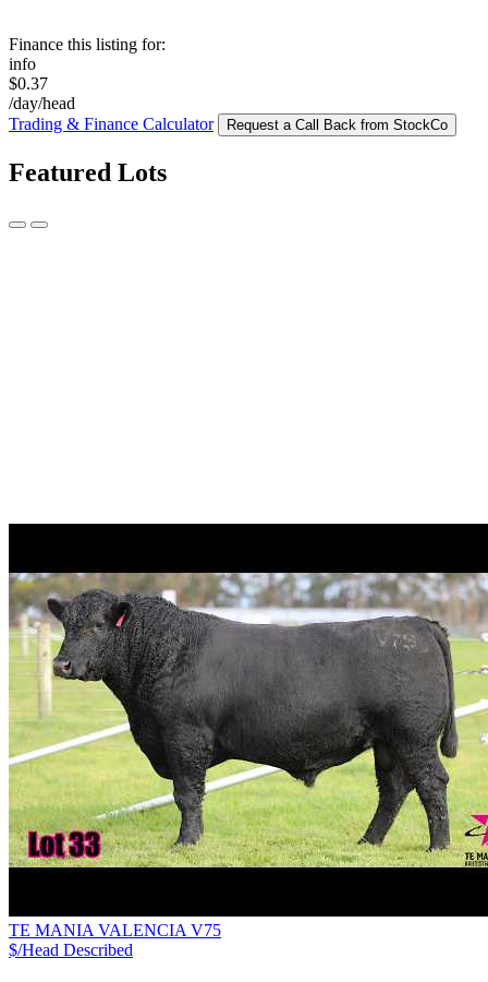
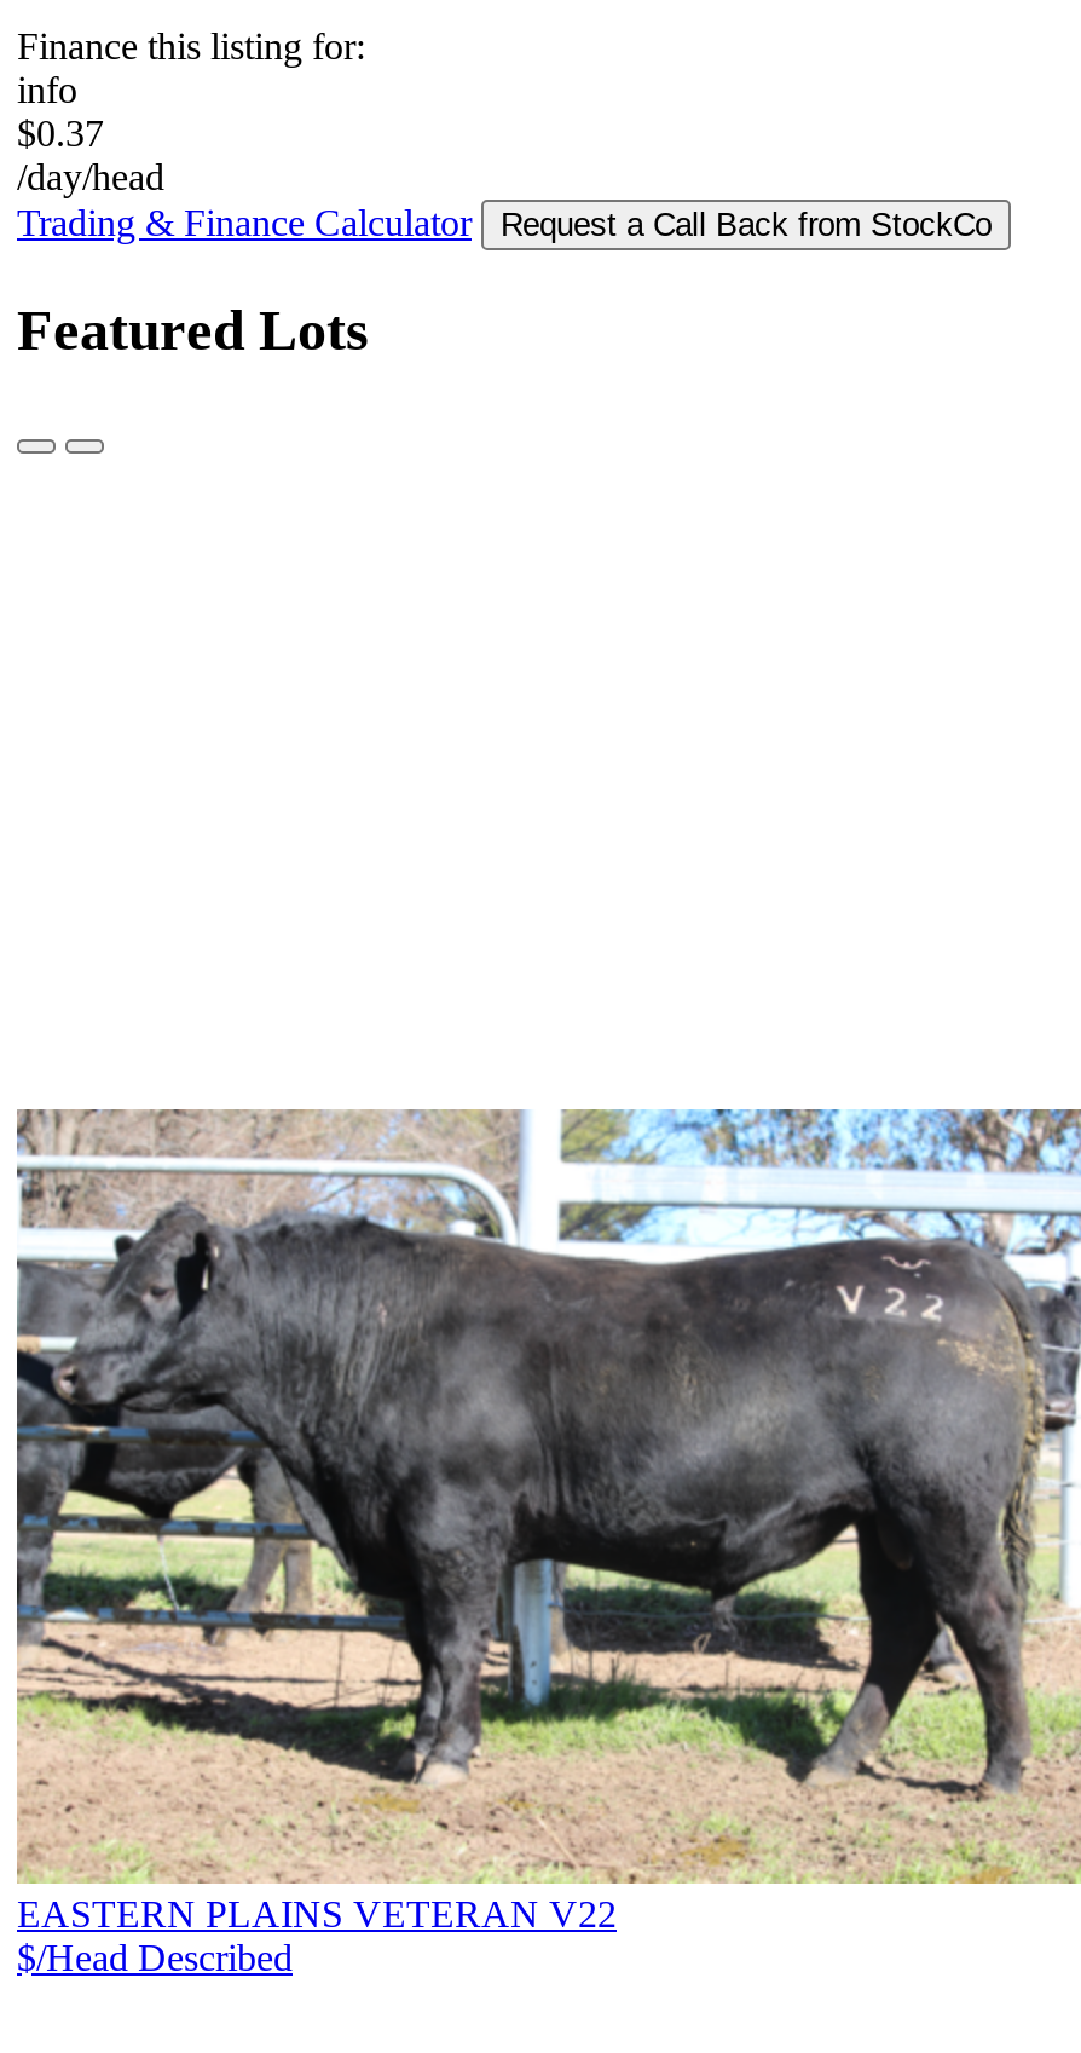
- [image]
- TE MANIA VALENCIA V75
+ [image]
+ EASTERN PLAINS VETERAN V22
